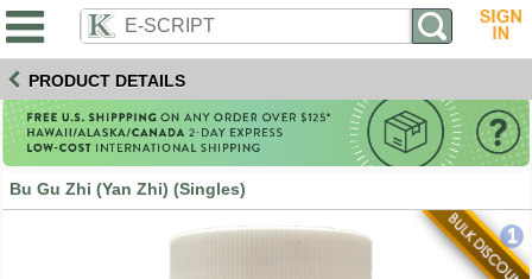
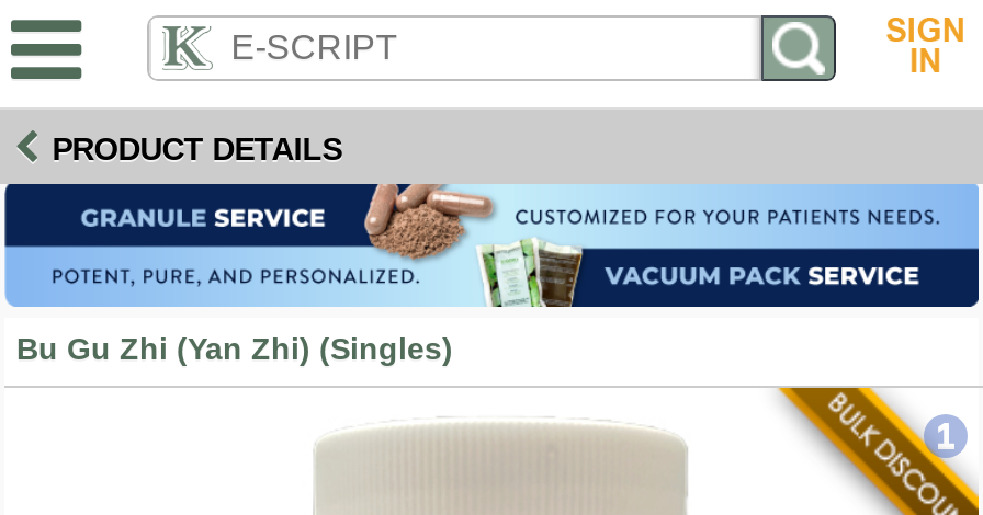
- [image]
+ [image]
